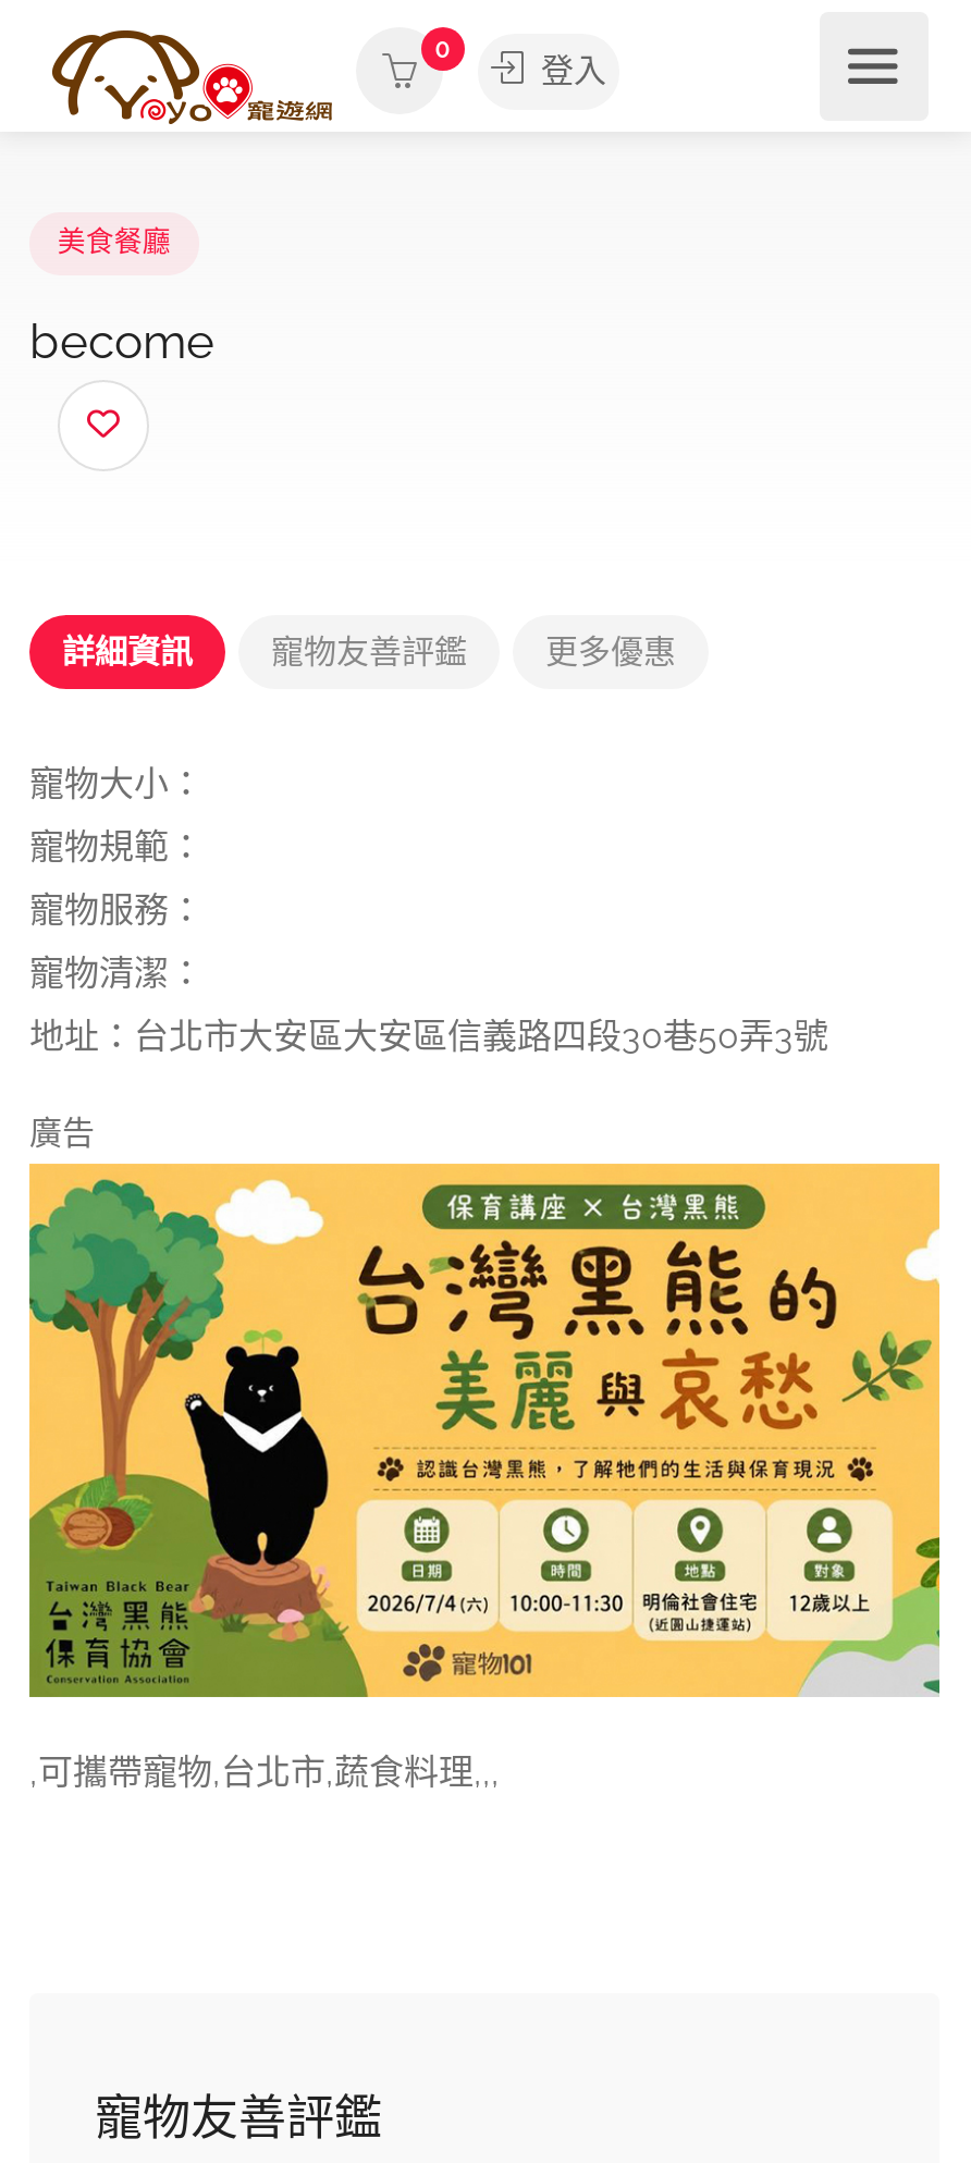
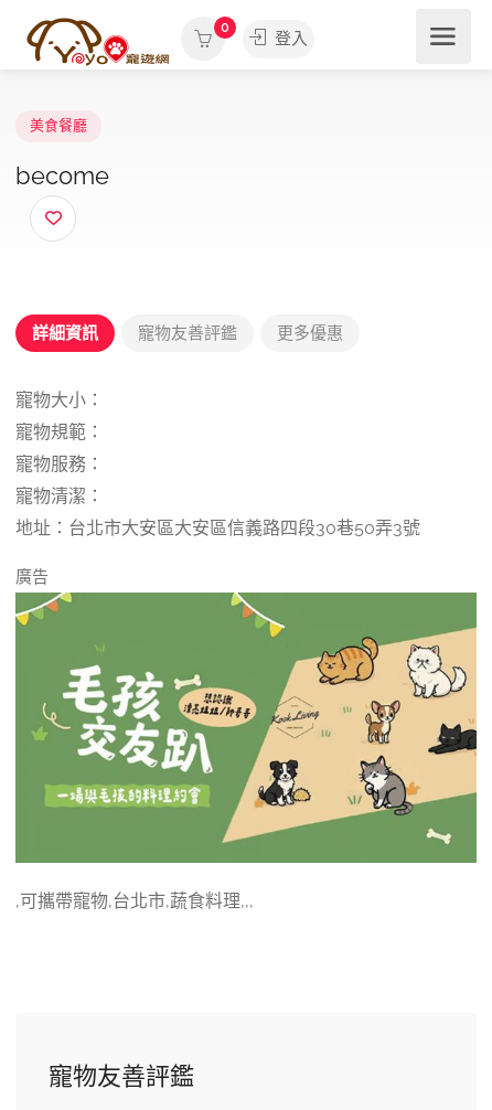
- [image]
+ [image]
